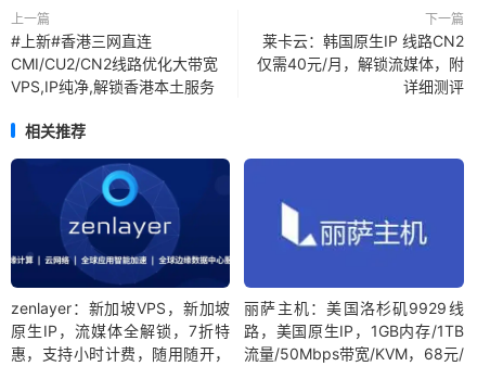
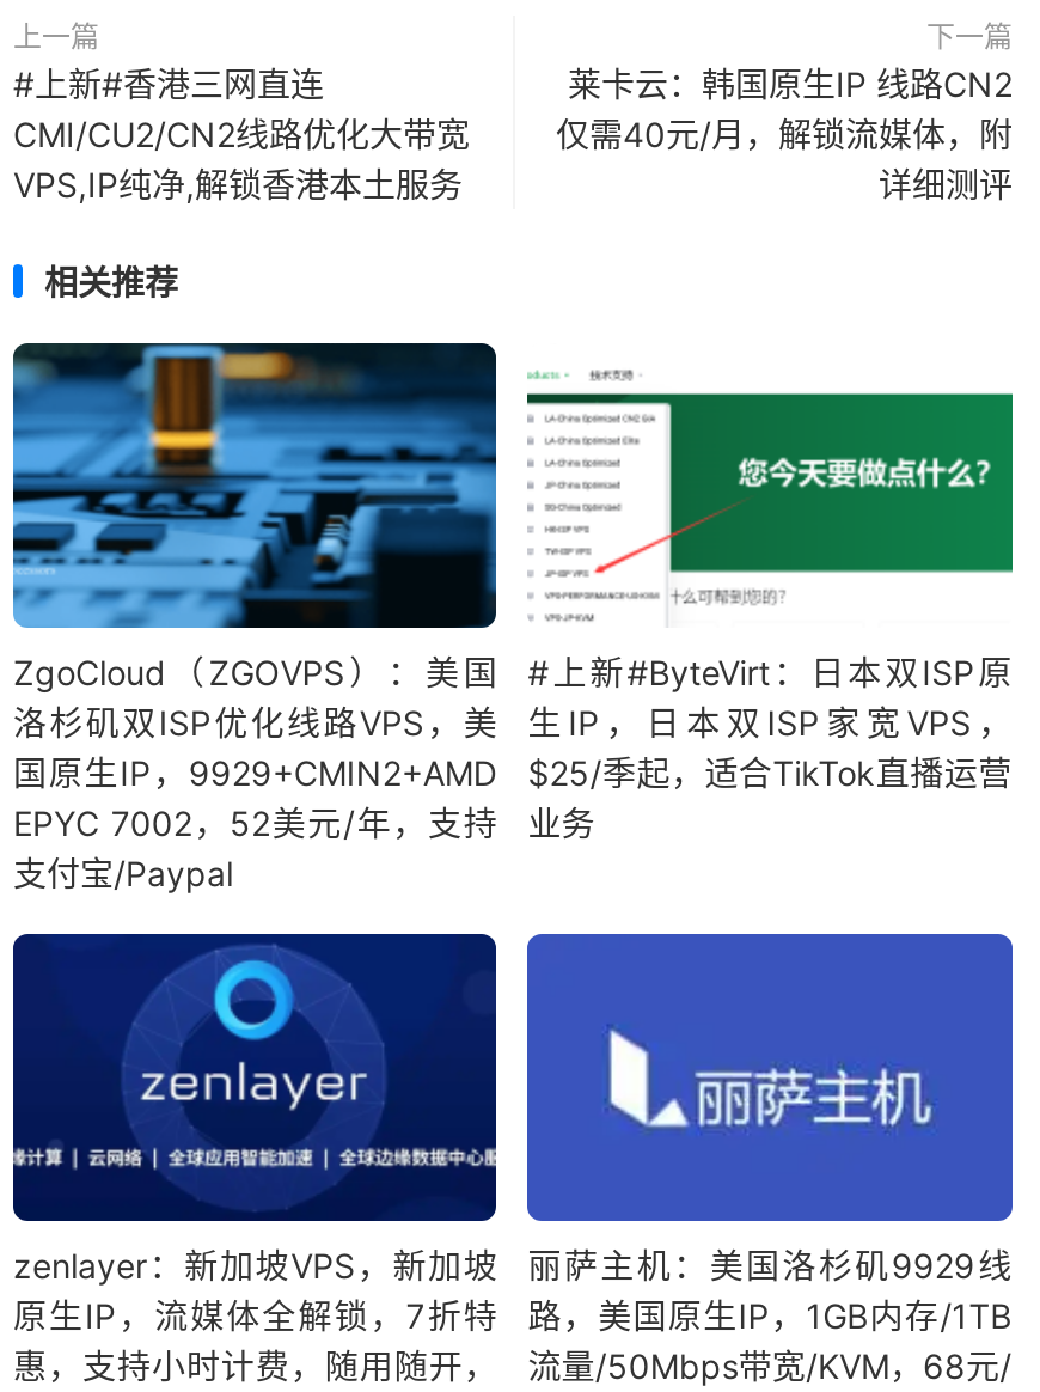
+ [image]
+ ZgoCloud（ZGOVPS）：美国
+ 洛杉矶双ISP优化线路VPS，美
+ 国原生IP，9929+CMIN2+AMD
+ EPYC 7002，52美元/年，支持
+ 支付宝/Paypal

+ [image]
+ #上新#ByteVirt：日本双ISP原
+ 生IP，日本双ISP家宽VPS，
+ $25/季起，适合TikTok直播运营
+ 业务
